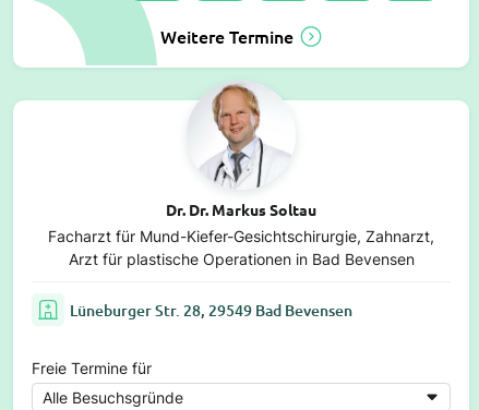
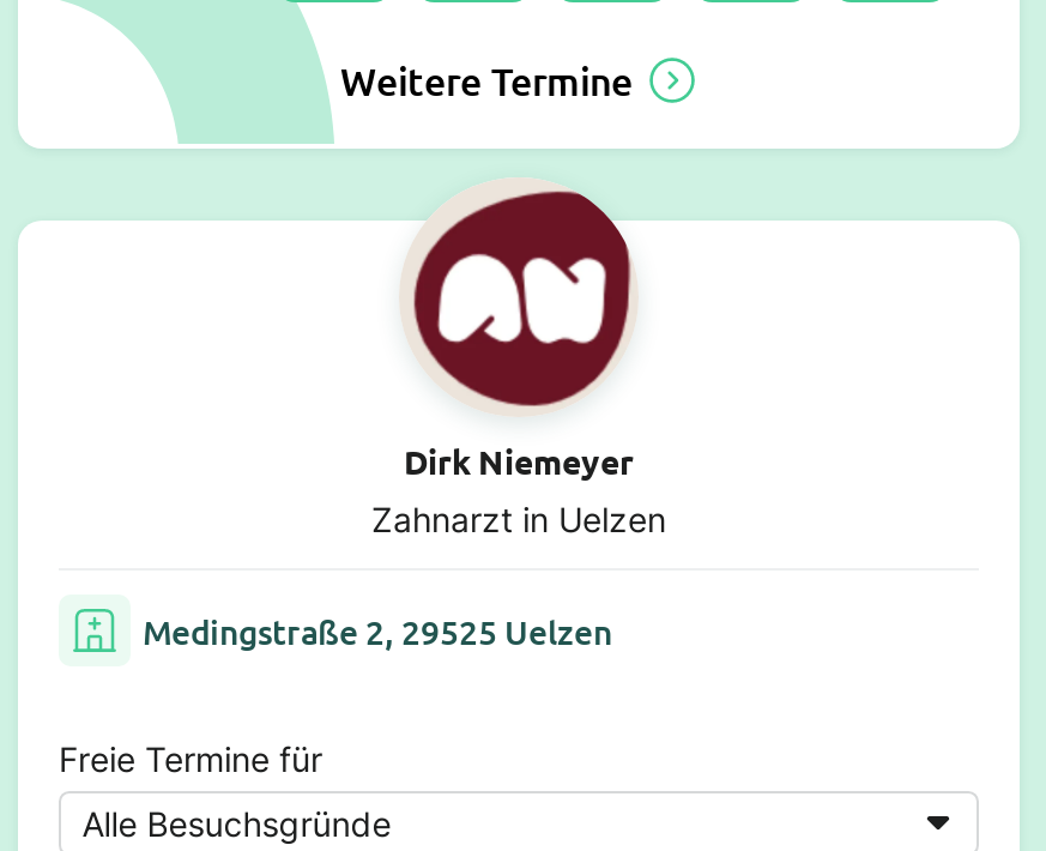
- [image]
- Dr. Dr. Markus Soltau
- Facharzt für Mund-Kiefer-Gesichtschirurgie, Zahnarzt,
- Arzt für plastische Operationen in Bad Bevensen
+ [image]
+ Dirk Niemeyer
+ Zahnarzt in Uelzen

- Lüneburger Str. 28, 29549 Bad Bevensen
+ Medingstraße 2, 29525 Uelzen
